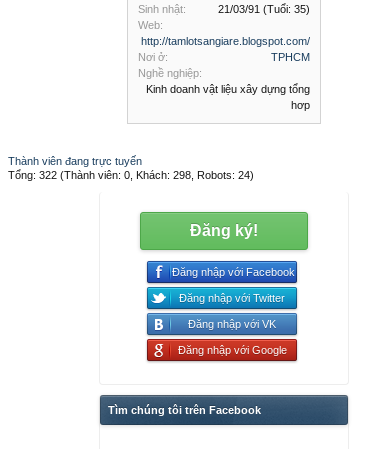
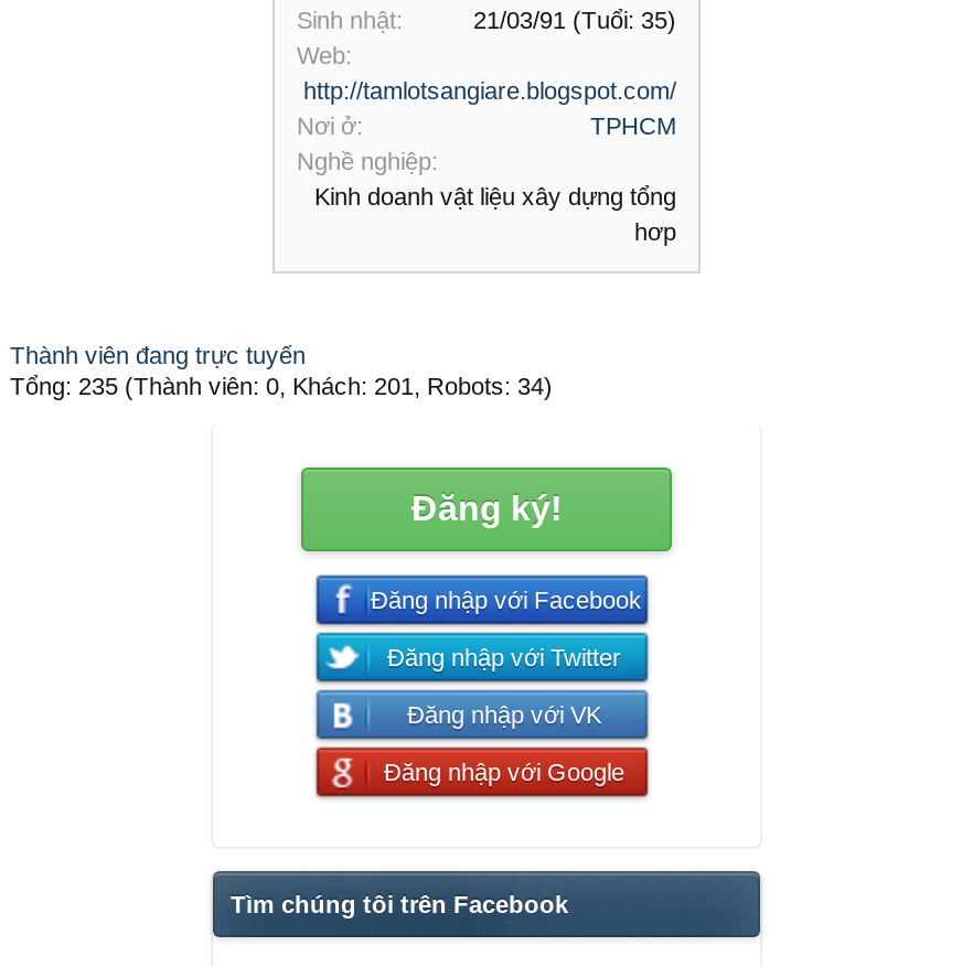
- Tổng: 322 (Thành viên: 0, Khách: 298, Robots: 24)
+ Tổng: 235 (Thành viên: 0, Khách: 201, Robots: 34)
